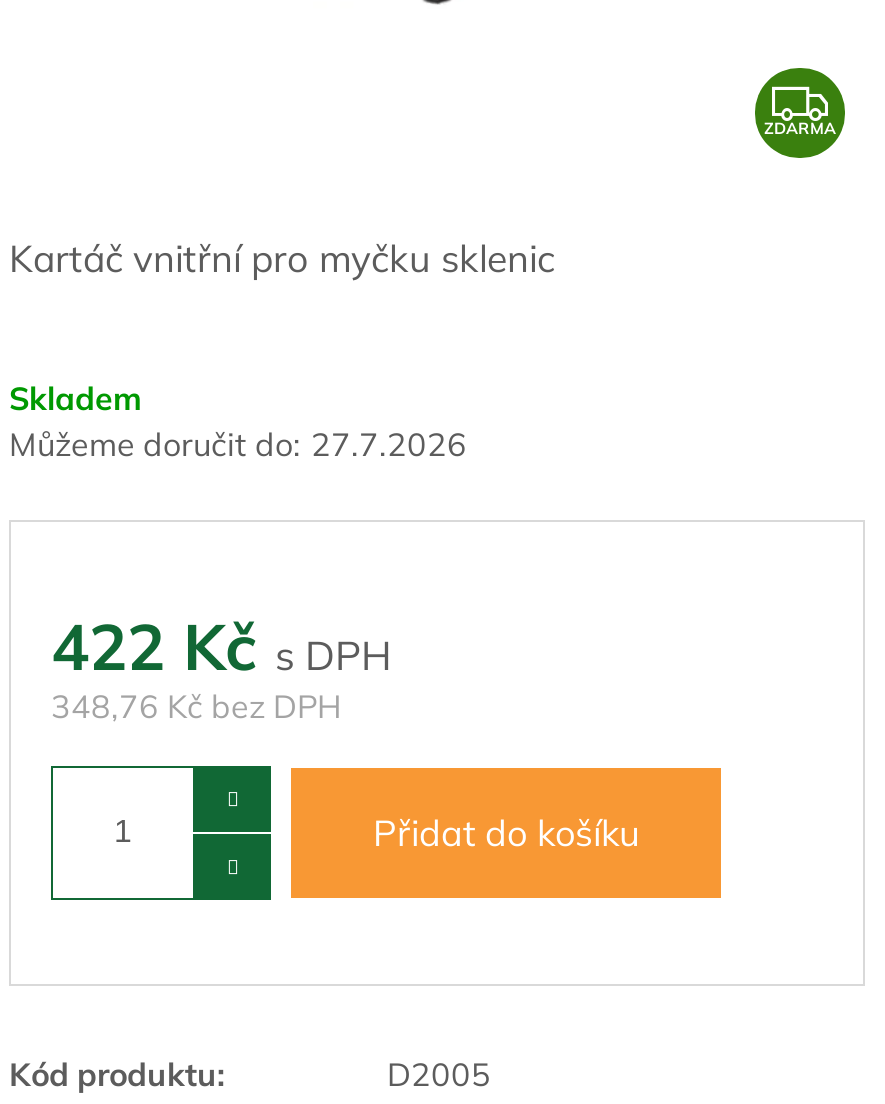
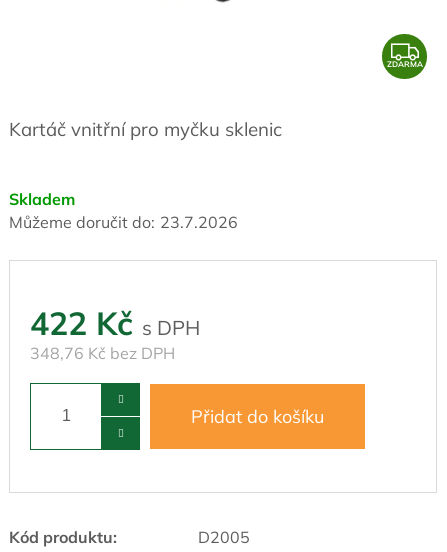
- Můžeme doručit do: 27.7.2026
+ Můžeme doručit do: 23.7.2026
